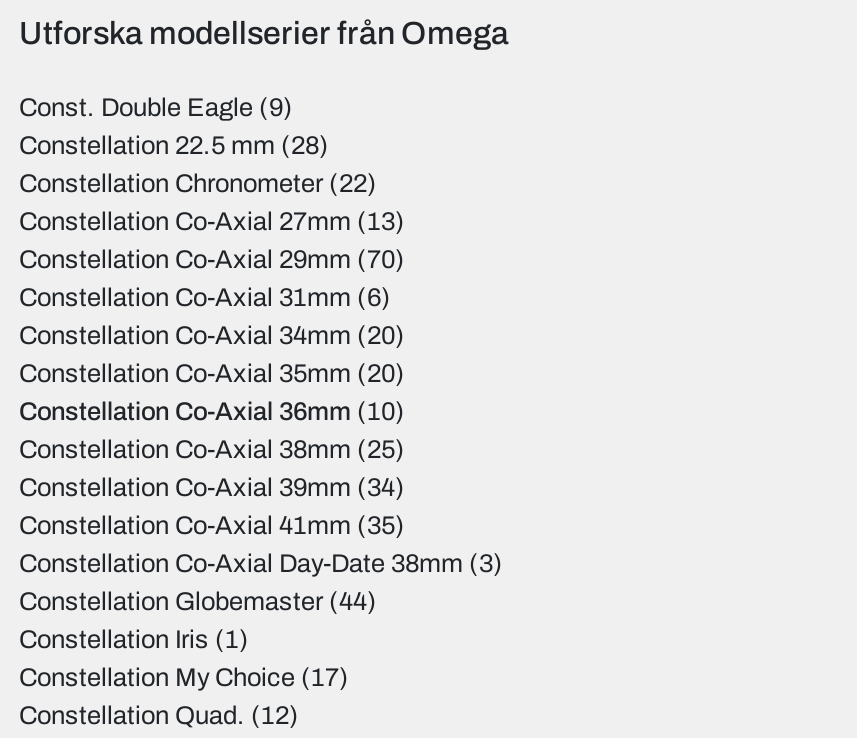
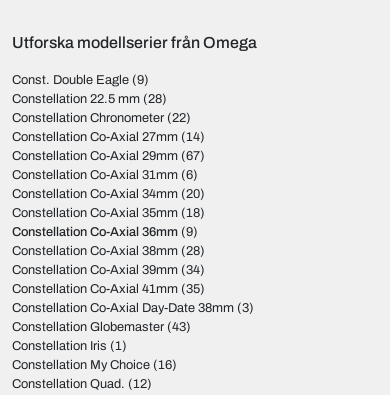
- Constellation Co-Axial 27mm (13)
+ Constellation Co-Axial 27mm (14)

- Constellation Co-Axial 29mm (70)
+ Constellation Co-Axial 29mm (67)

- Constellation Co-Axial 35mm (20)
+ Constellation Co-Axial 35mm (18)

- Constellation Co-Axial 36mm (10)
+ Constellation Co-Axial 36mm (9)

- Constellation Co-Axial 38mm (25)
+ Constellation Co-Axial 38mm (28)

- Constellation Globemaster (44)
+ Constellation Globemaster (43)

- Constellation My Choice (17)
+ Constellation My Choice (16)
